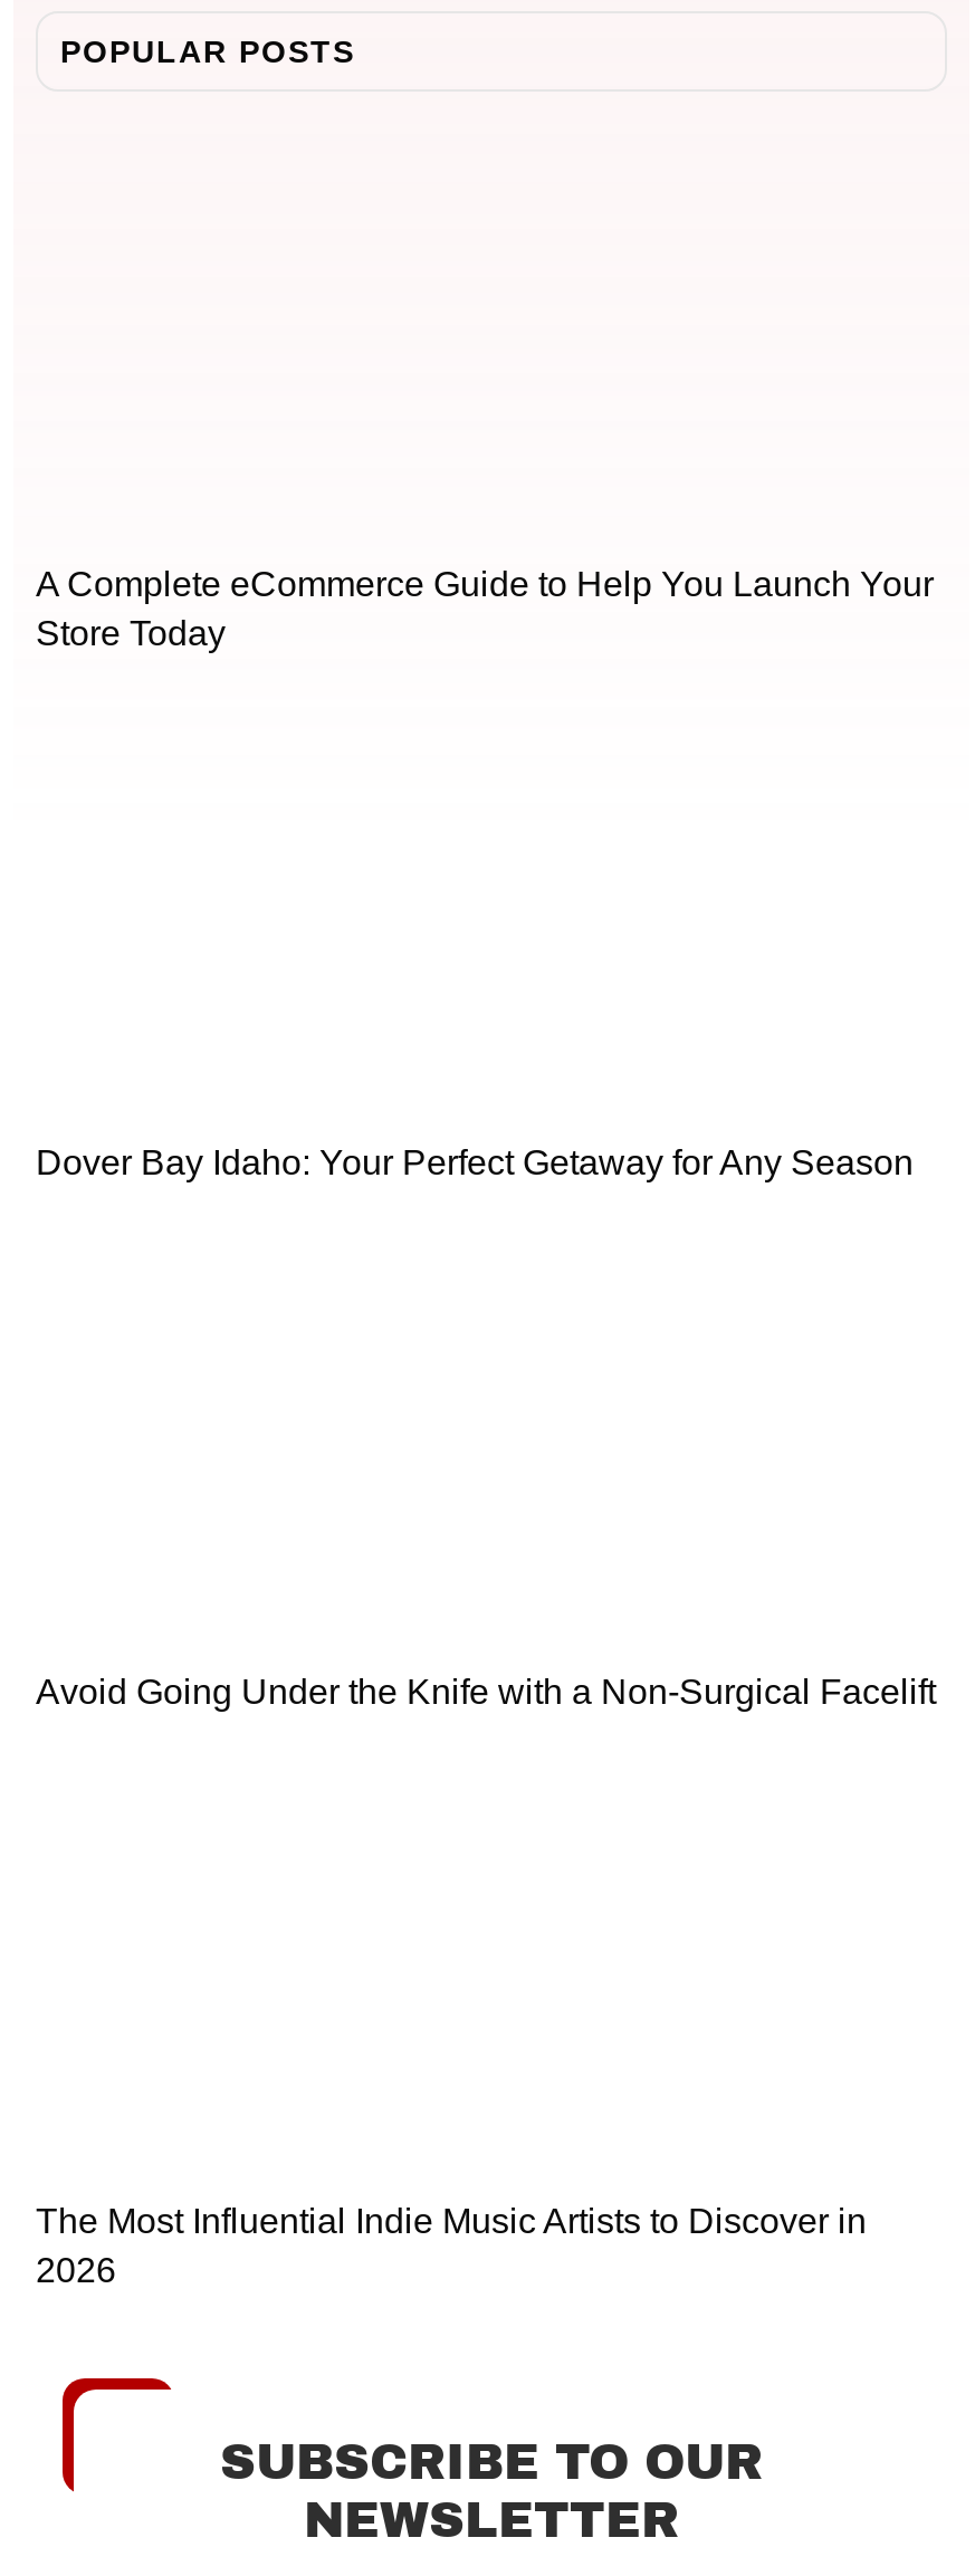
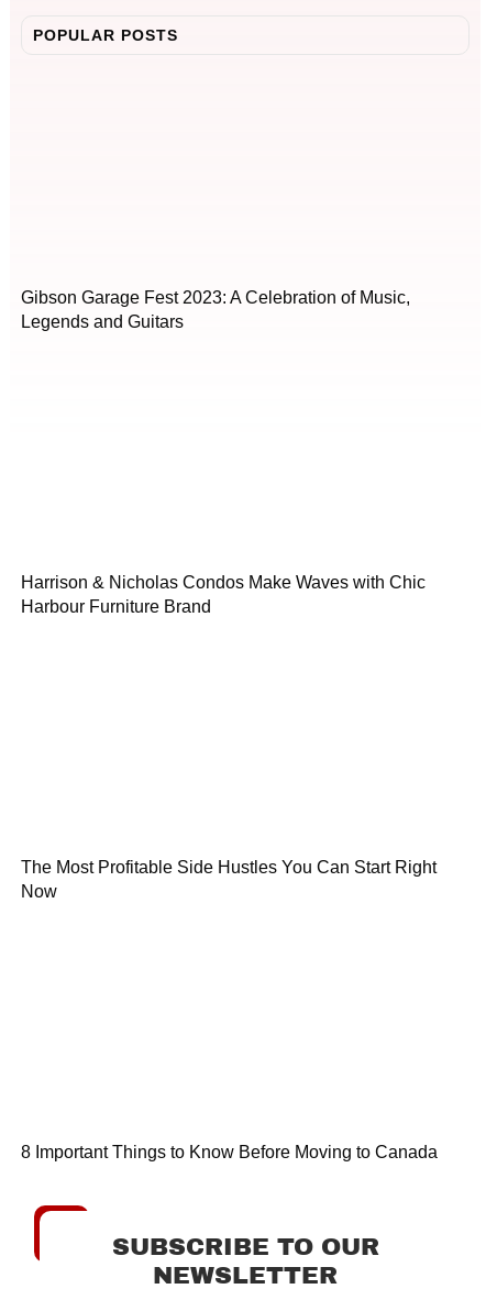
- A Complete eCommerce Guide to Help You Launch Your
- Store Today
+ Gibson Garage Fest 2023: A Celebration of Music,
+ Legends and Guitars

- Dover Bay Idaho: Your Perfect Getaway for Any Season
+ Harrison & Nicholas Condos Make Waves with Chic
+ Harbour Furniture Brand

- Avoid Going Under the Knife with a Non-Surgical Facelift
+ The Most Profitable Side Hustles You Can Start Right
+ Now

- The Most Influential Indie Music Artists to Discover in
- 2026
+ 8 Important Things to Know Before Moving to Canada
